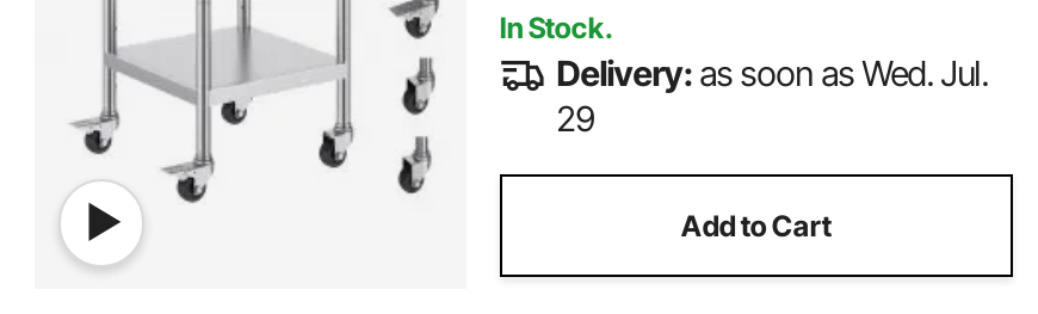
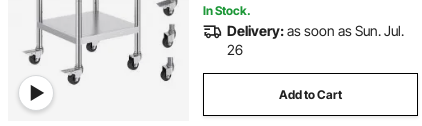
- Delivery: as soon as Wed. Jul.
+ Delivery: as soon as Sun. Jul.

- 29
+ 26
